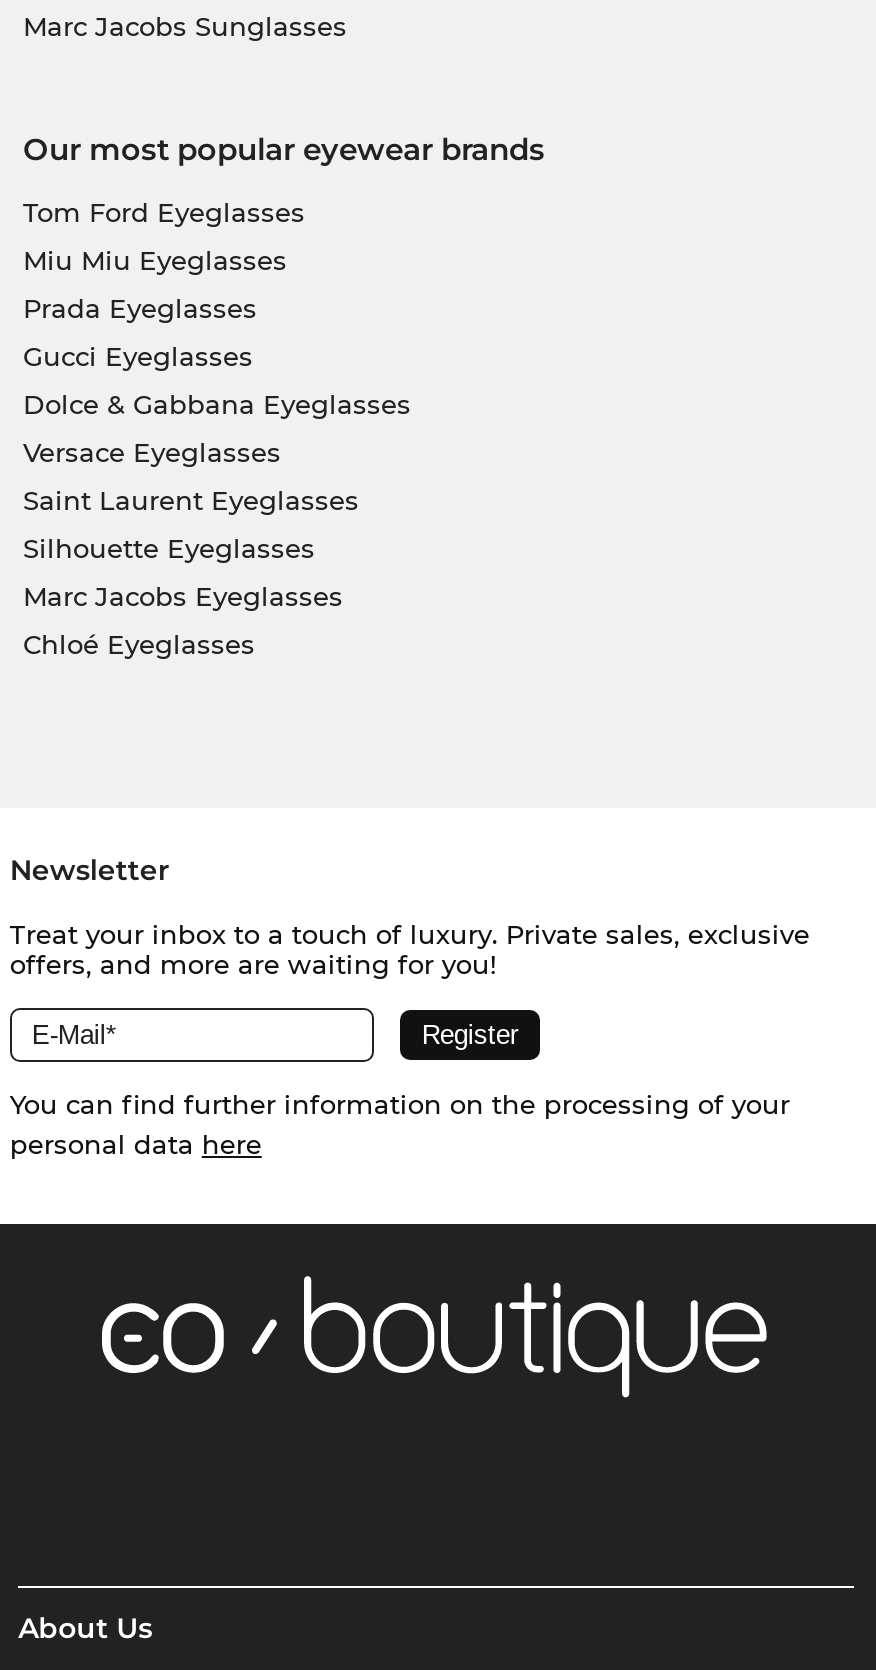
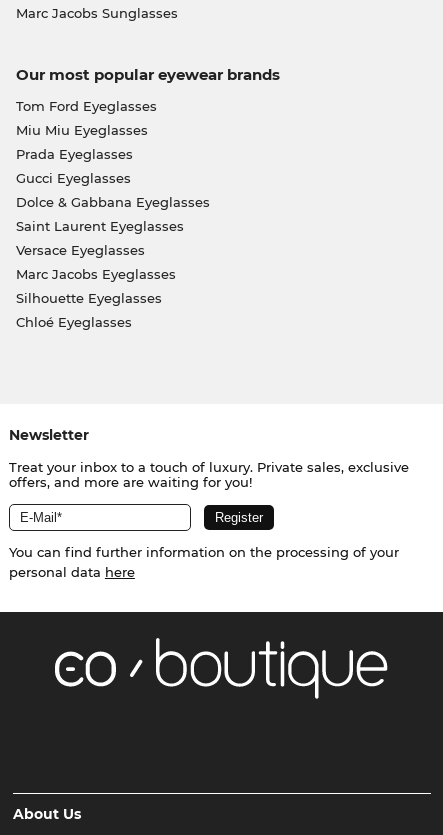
moved down: Versace Eyeglasses

moved up: Saint Laurent Eyeglasses

moved down: Silhouette Eyeglasses

moved up: Marc Jacobs Eyeglasses
